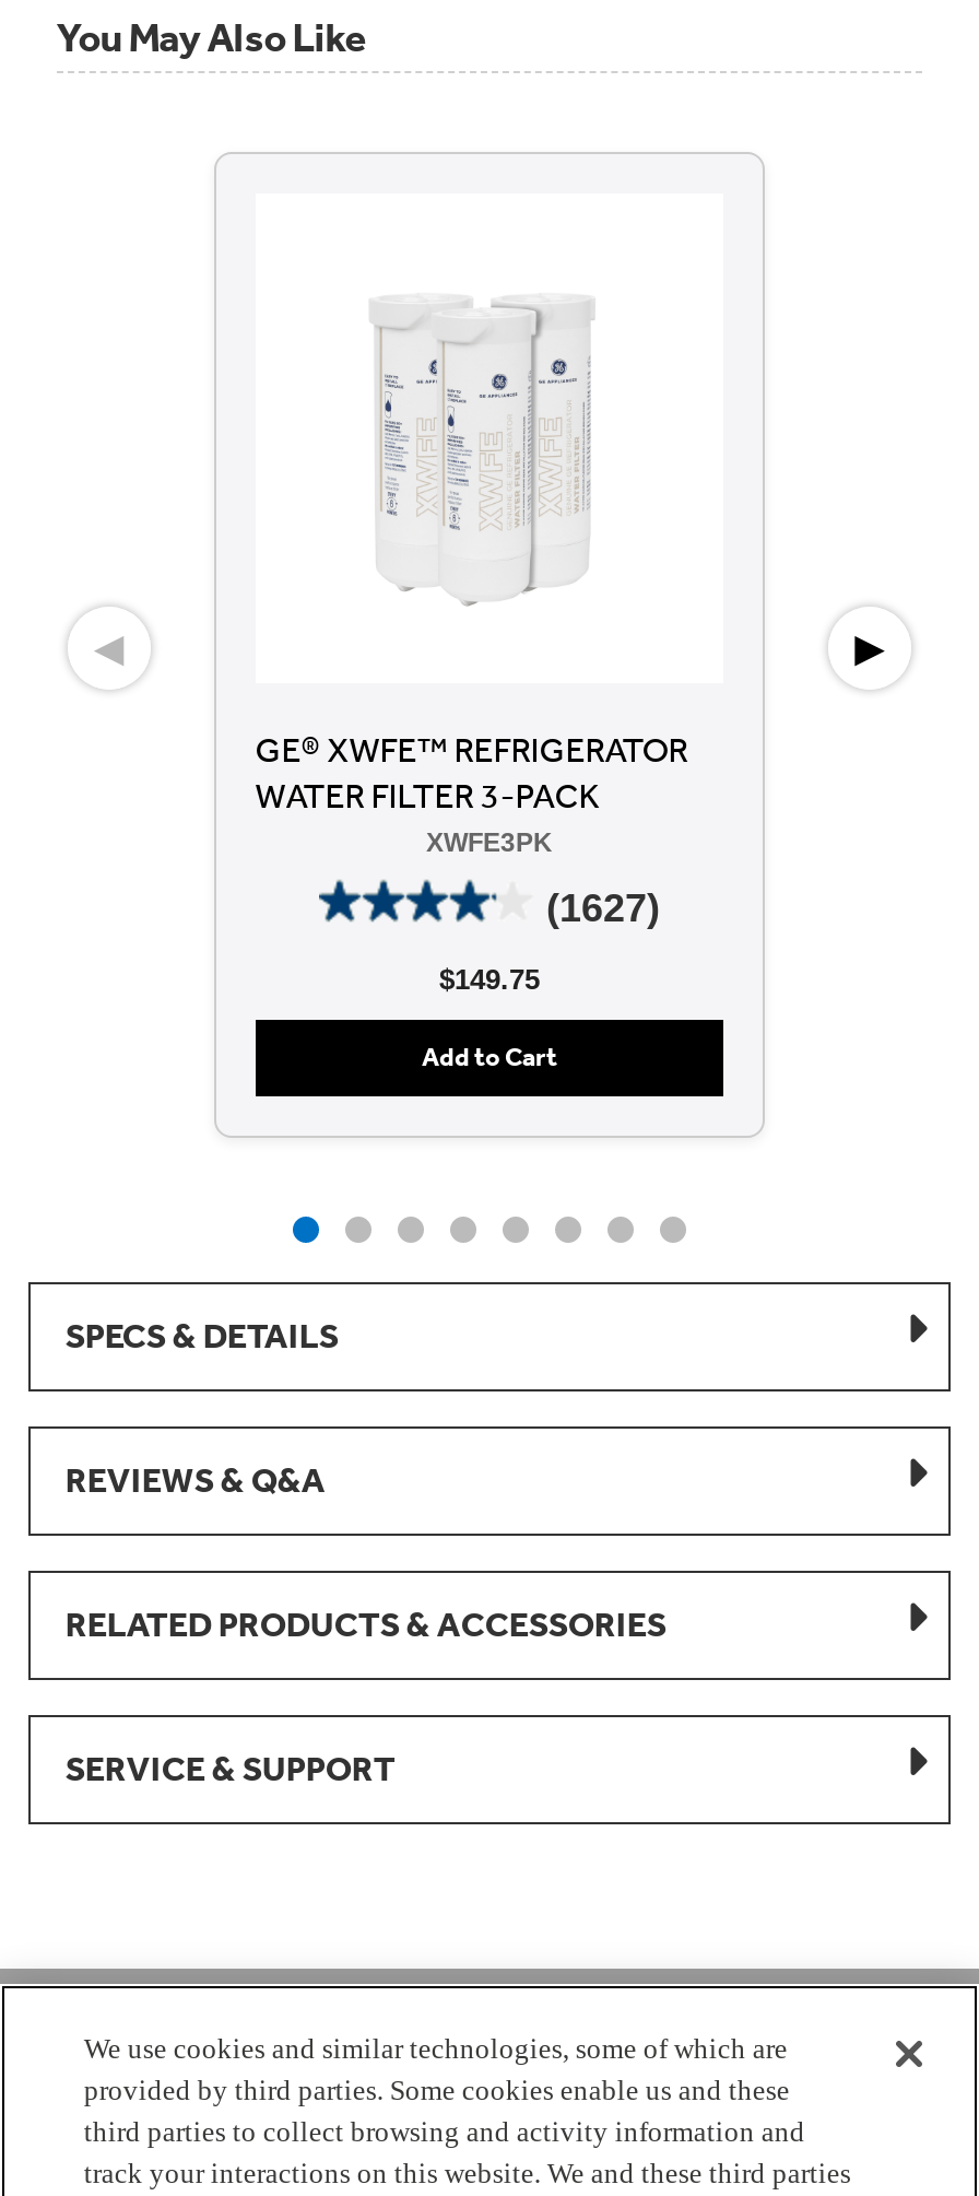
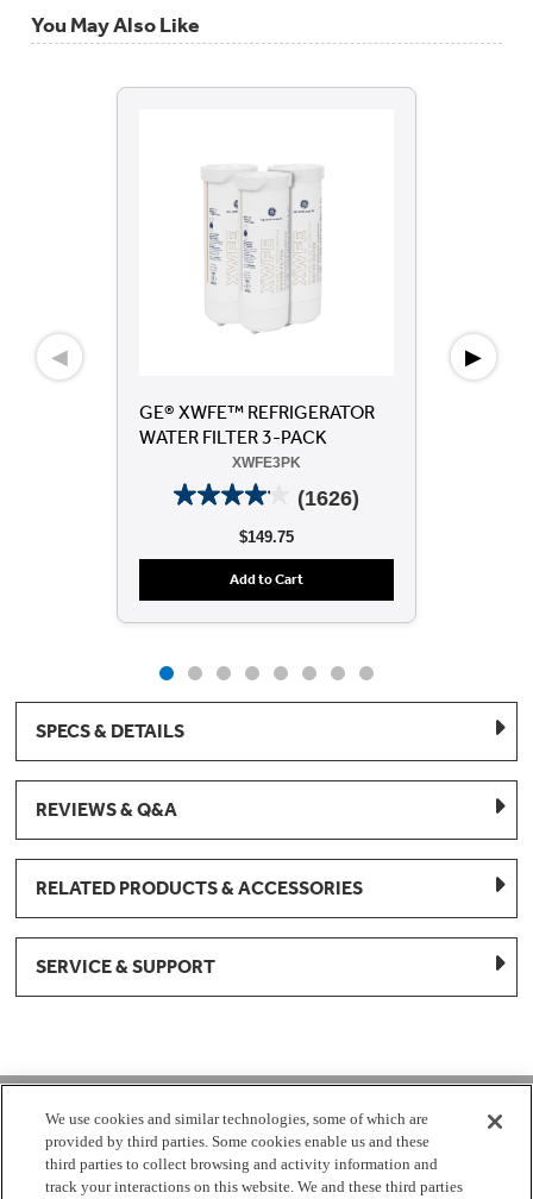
- (1627)
+ (1626)
